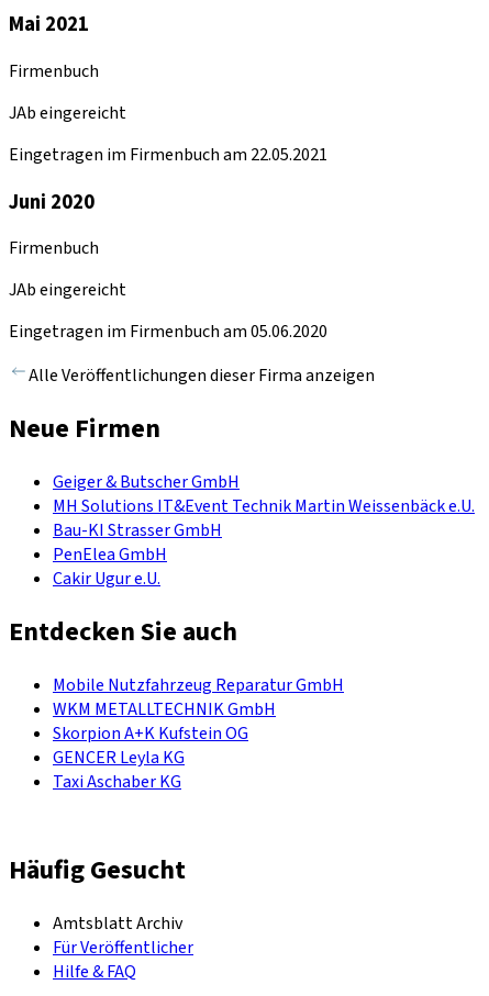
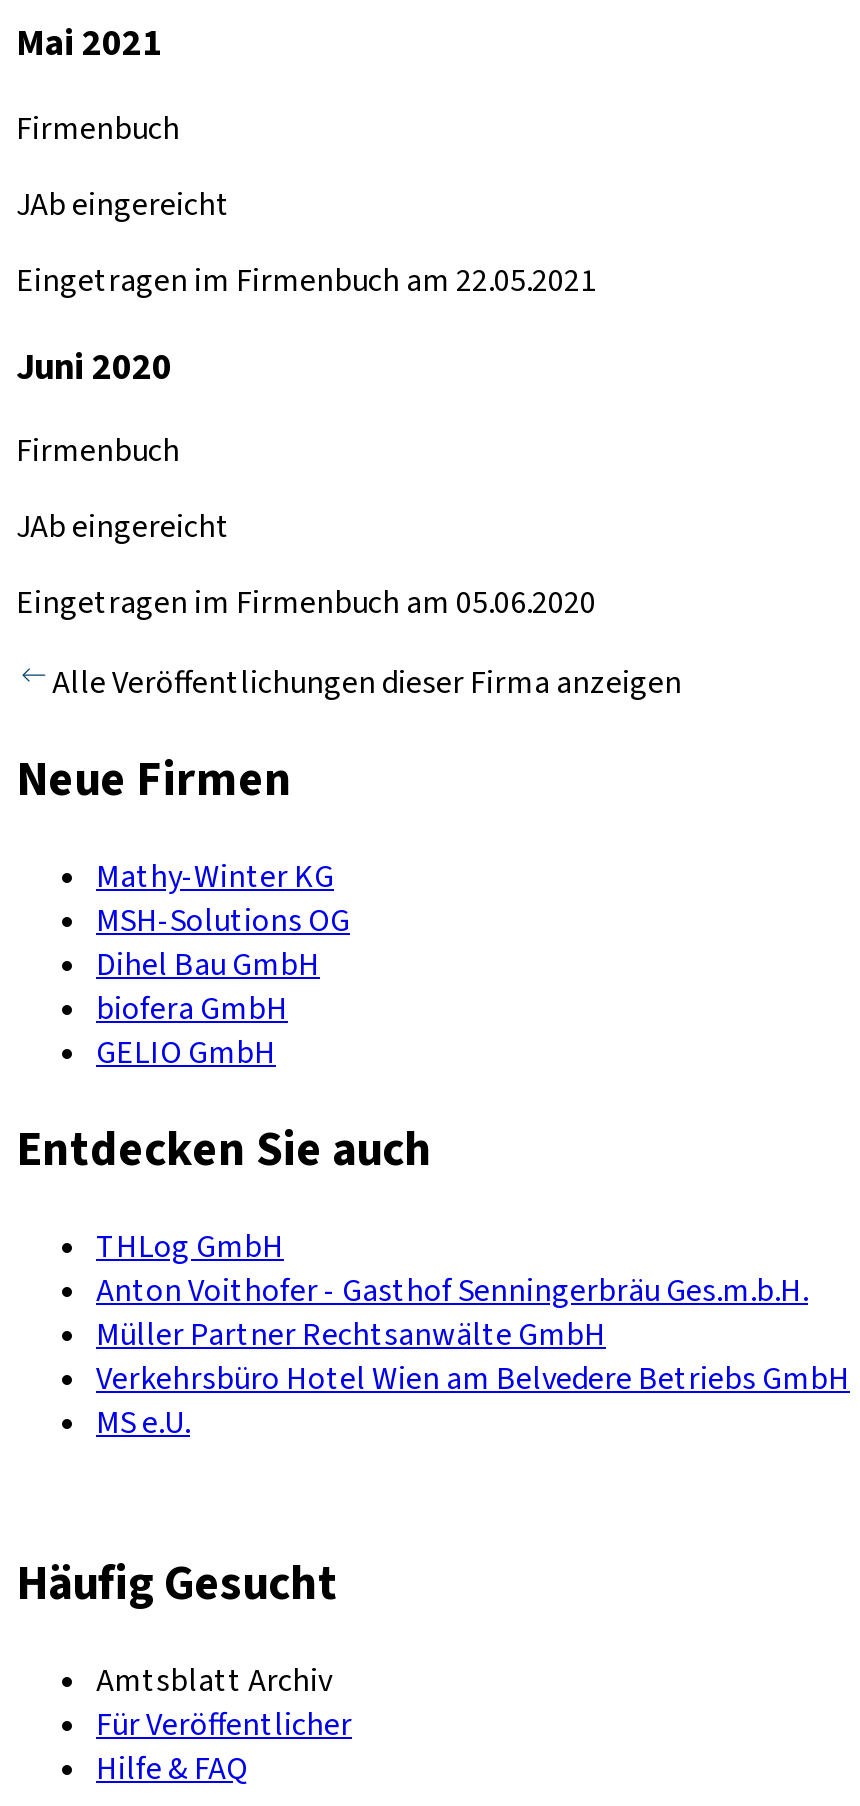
- Geiger & Butscher GmbH
- MH Solutions IT&Event Technik Martin Weissenbäck e.U.
- Bau-KI Strasser GmbH
- PenElea GmbH
- Cakir Ugur e.U.
+ Mathy-Winter KG
+ MSH-Solutions OG
+ Dihel Bau GmbH
+ biofera GmbH
+ GELIO GmbH

- Mobile Nutzfahrzeug Reparatur GmbH
- WKM METALLTECHNIK GmbH
- Skorpion A+K Kufstein OG
- GENCER Leyla KG
- Taxi Aschaber KG
+ THLog GmbH
+ Anton Voithofer - Gasthof Senningerbräu Ges.m.b.H.
+ Müller Partner Rechtsanwälte GmbH
+ Verkehrsbüro Hotel Wien am Belvedere Betriebs GmbH
+ MS e.U.
